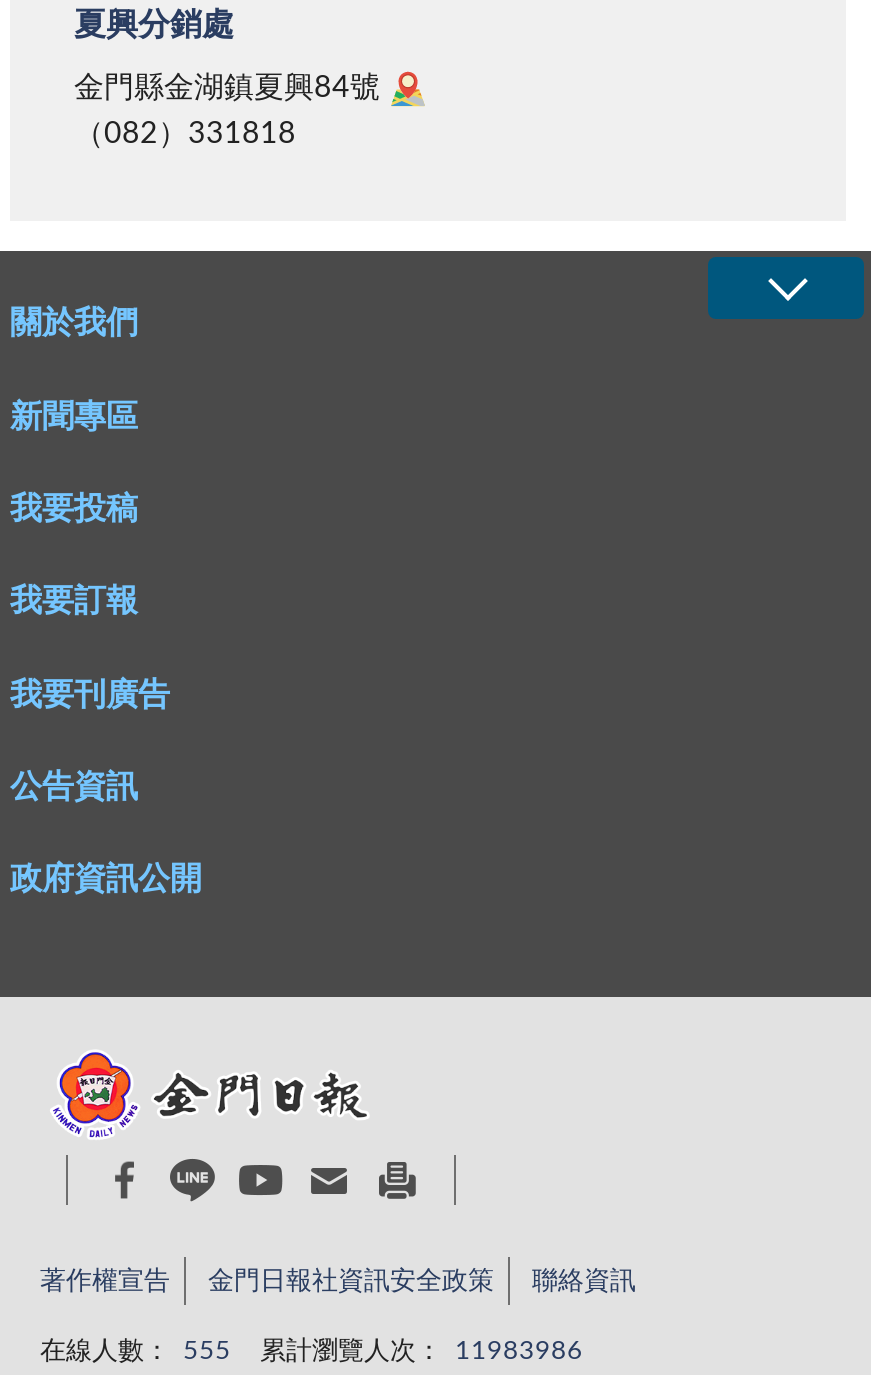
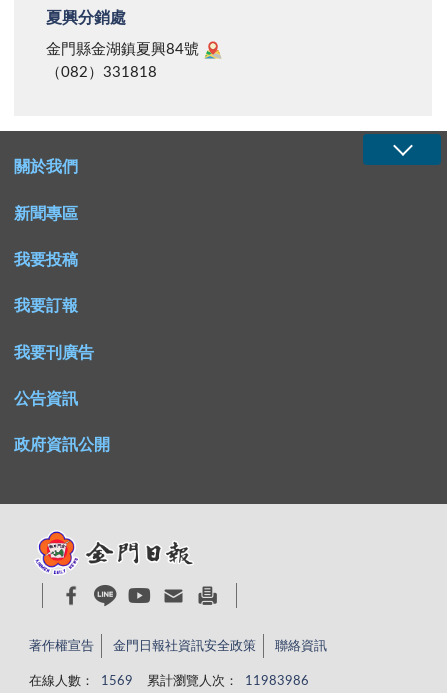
- 在線人數： 555 累計瀏覽人次： 11983986
+ 在線人數： 1569 累計瀏覽人次： 11983986
